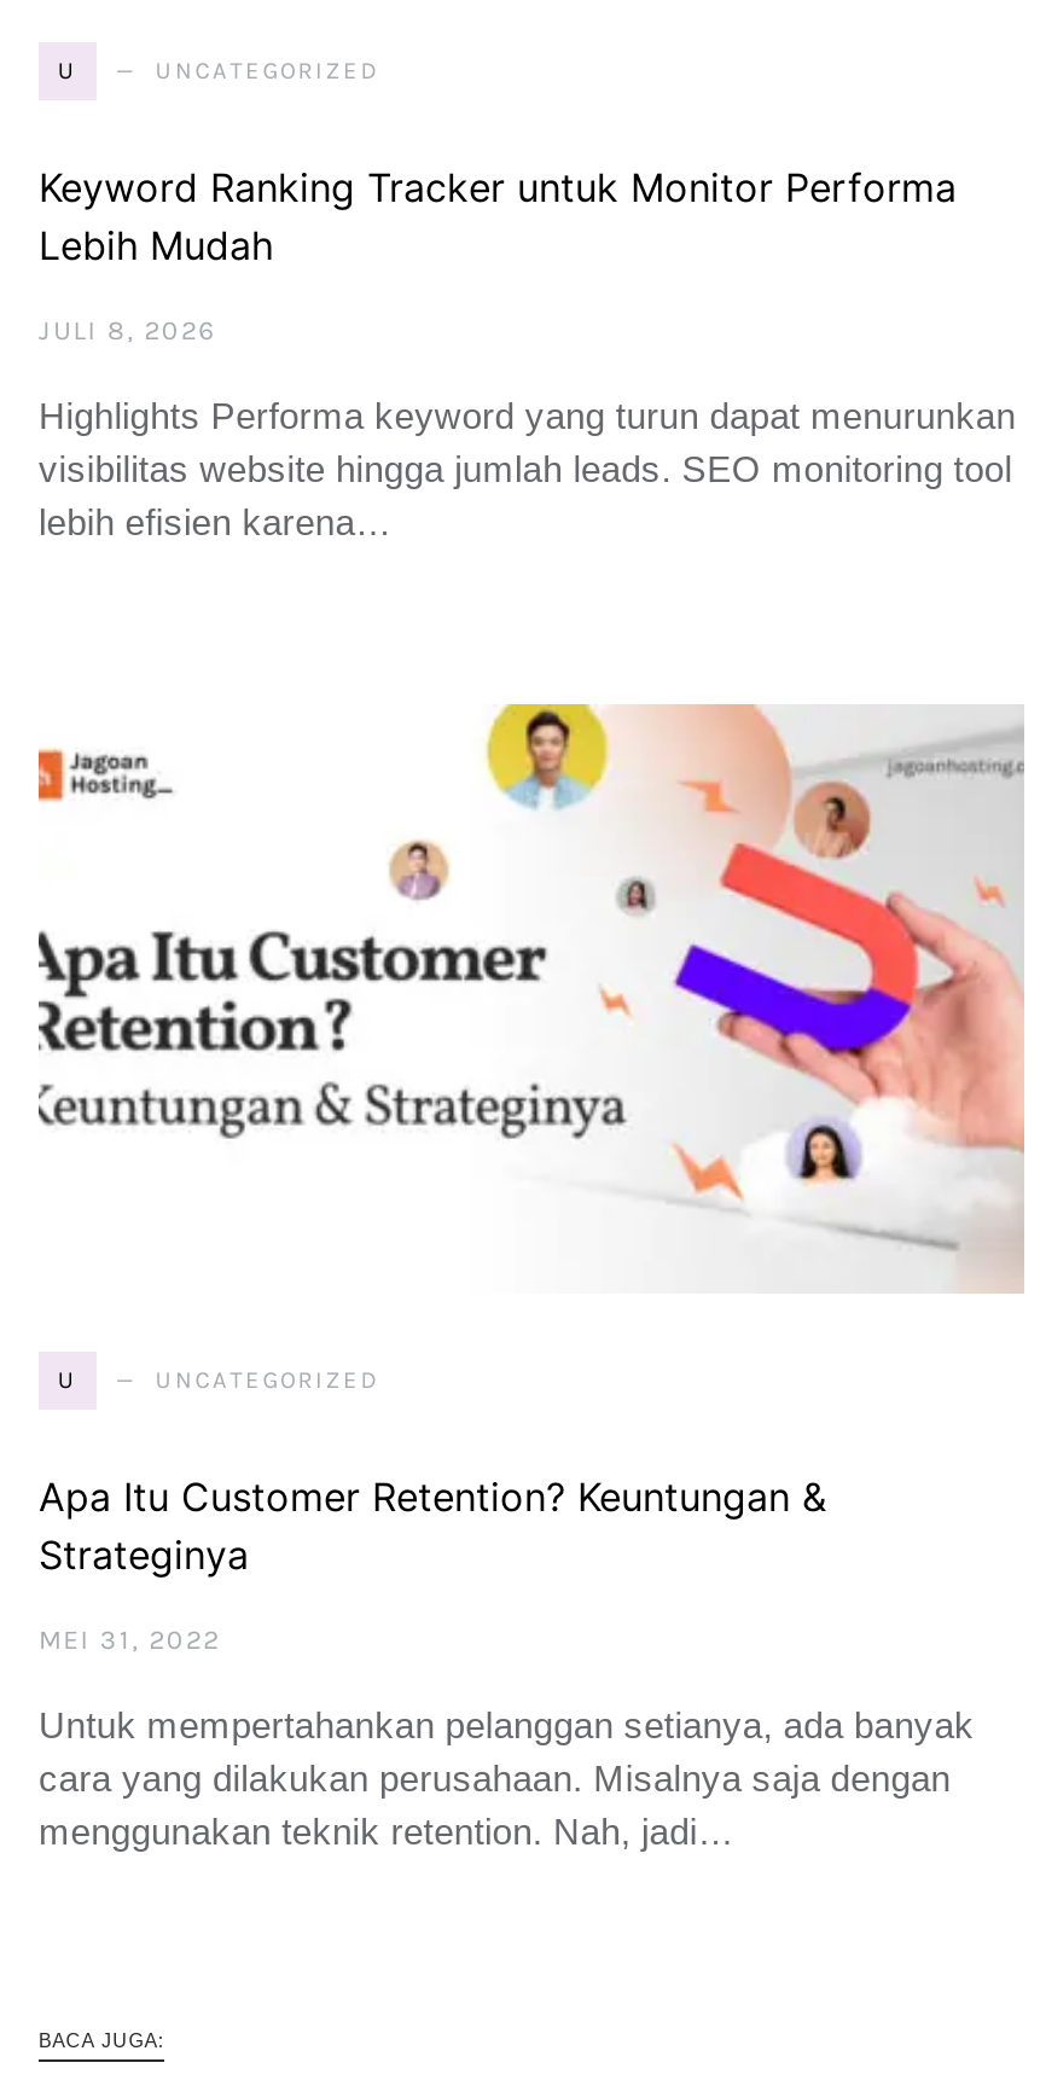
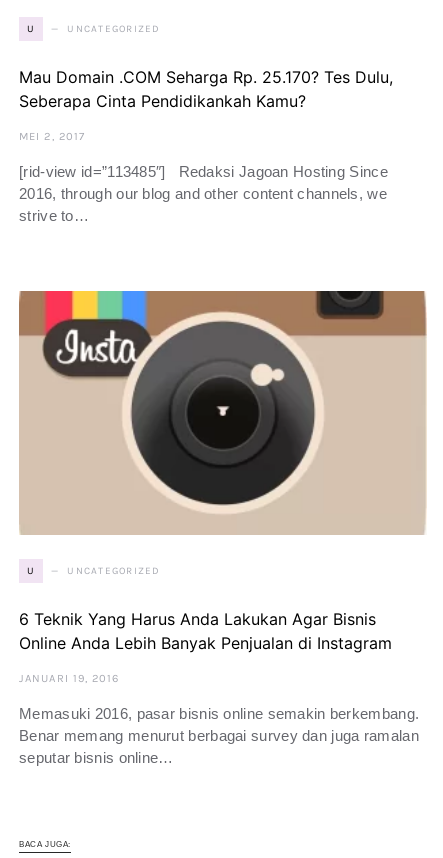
- Keyword Ranking Tracker untuk Monitor Performa
- Lebih Mudah
+ Mau Domain .COM Seharga Rp. 25.170? Tes Dulu,
+ Seberapa Cinta Pendidikankah Kamu?

- JULI 8, 2026
+ MEI 2, 2017

- Highlights Performa keyword yang turun dapat menurunkan
- visibilitas website hingga jumlah leads. SEO monitoring tool
- lebih efisien karena…
+ [rid-view id=”113485″] Redaksi Jagoan Hosting Since
+ 2016, through our blog and other content channels, we
+ strive to…

- [image]
+ [image]

- Apa Itu Customer Retention? Keuntungan &
- Strateginya
+ 6 Teknik Yang Harus Anda Lakukan Agar Bisnis
+ Online Anda Lebih Banyak Penjualan di Instagram

- MEI 31, 2022
+ JANUARI 19, 2016

- Untuk mempertahankan pelanggan setianya, ada banyak
- cara yang dilakukan perusahaan. Misalnya saja dengan
- menggunakan teknik retention. Nah, jadi…
+ Memasuki 2016, pasar bisnis online semakin berkembang.
+ Benar memang menurut berbagai survey dan juga ramalan
+ seputar bisnis online…
